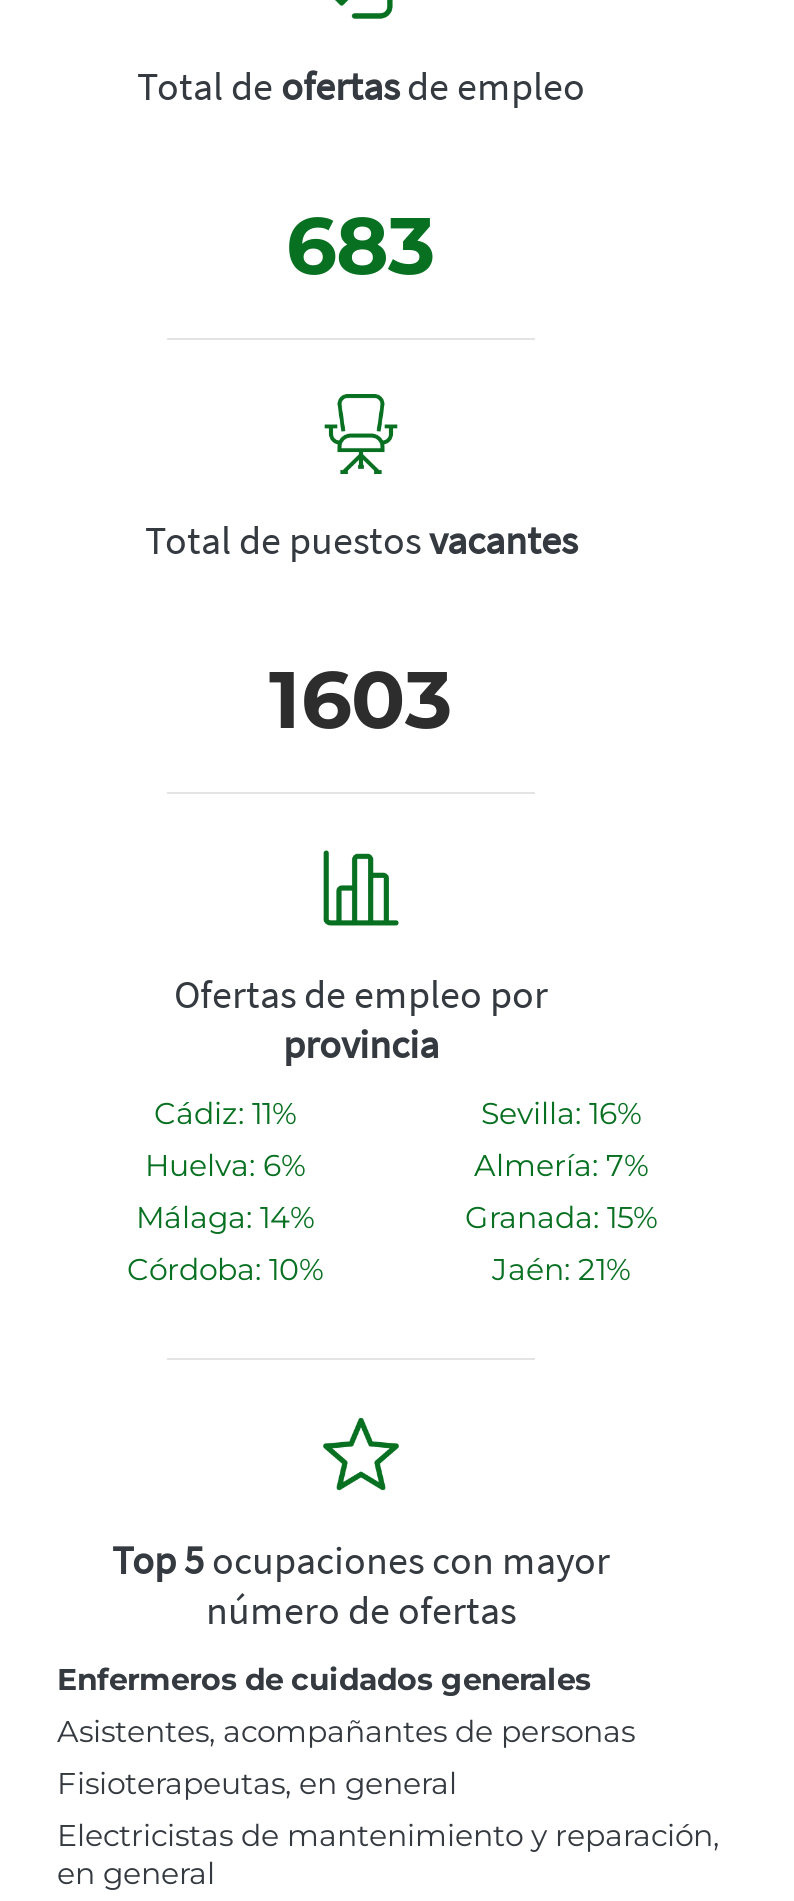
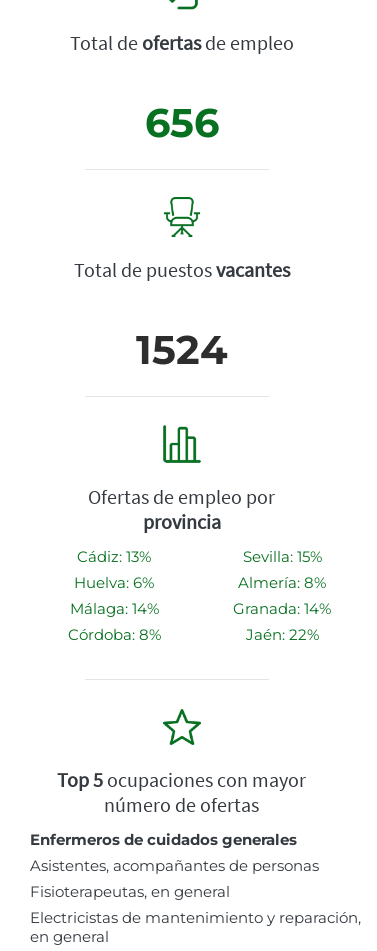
- 683
+ 656

- 1603
+ 1524

- Cádiz: 11%
+ Cádiz: 13%

- Sevilla: 16%
+ Sevilla: 15%

- Almería: 7%
+ Almería: 8%

- Granada: 15%
+ Granada: 14%

- Córdoba: 10%
+ Córdoba: 8%

- Jaén: 21%
+ Jaén: 22%
